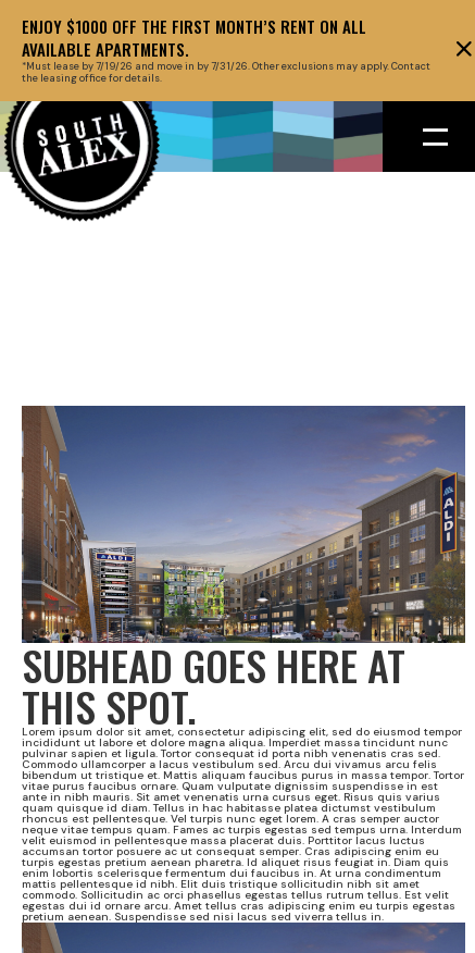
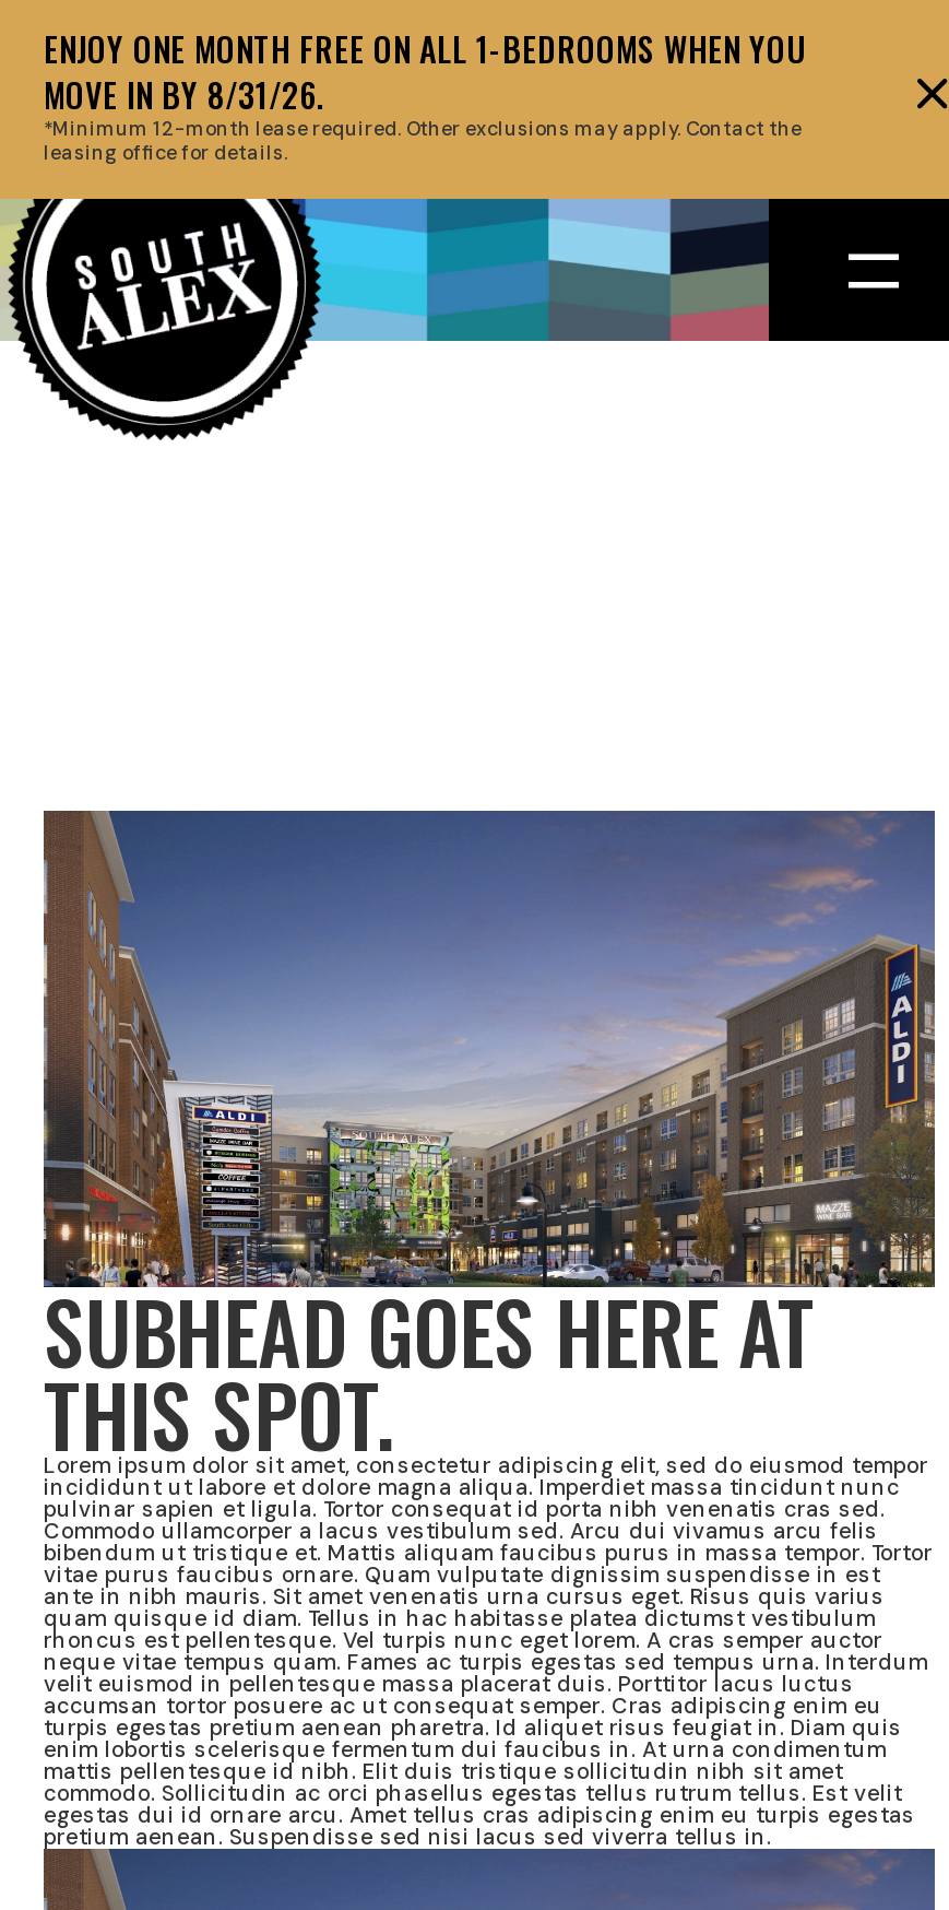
- ENJOY $1000 OFF THE FIRST MONTH’S RENT ON ALL
- AVAILABLE APARTMENTS.
- *Must lease by 7/19/26 and move in by 7/31/26. Other exclusions may apply. Contact
- the leasing office for details.
+ ENJOY ONE MONTH FREE ON ALL 1-BEDROOMS WHEN YOU
+ MOVE IN BY 8/31/26.
+ *Minimum 12-month lease required. Other exclusions may apply. Contact the
+ leasing office for details.
